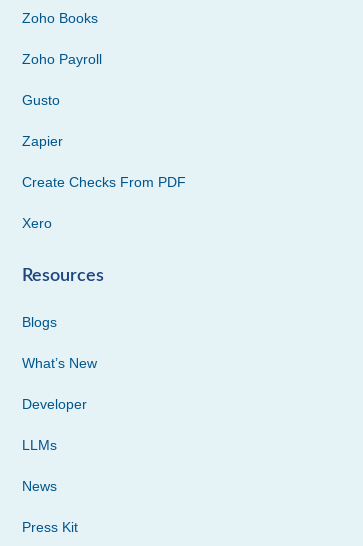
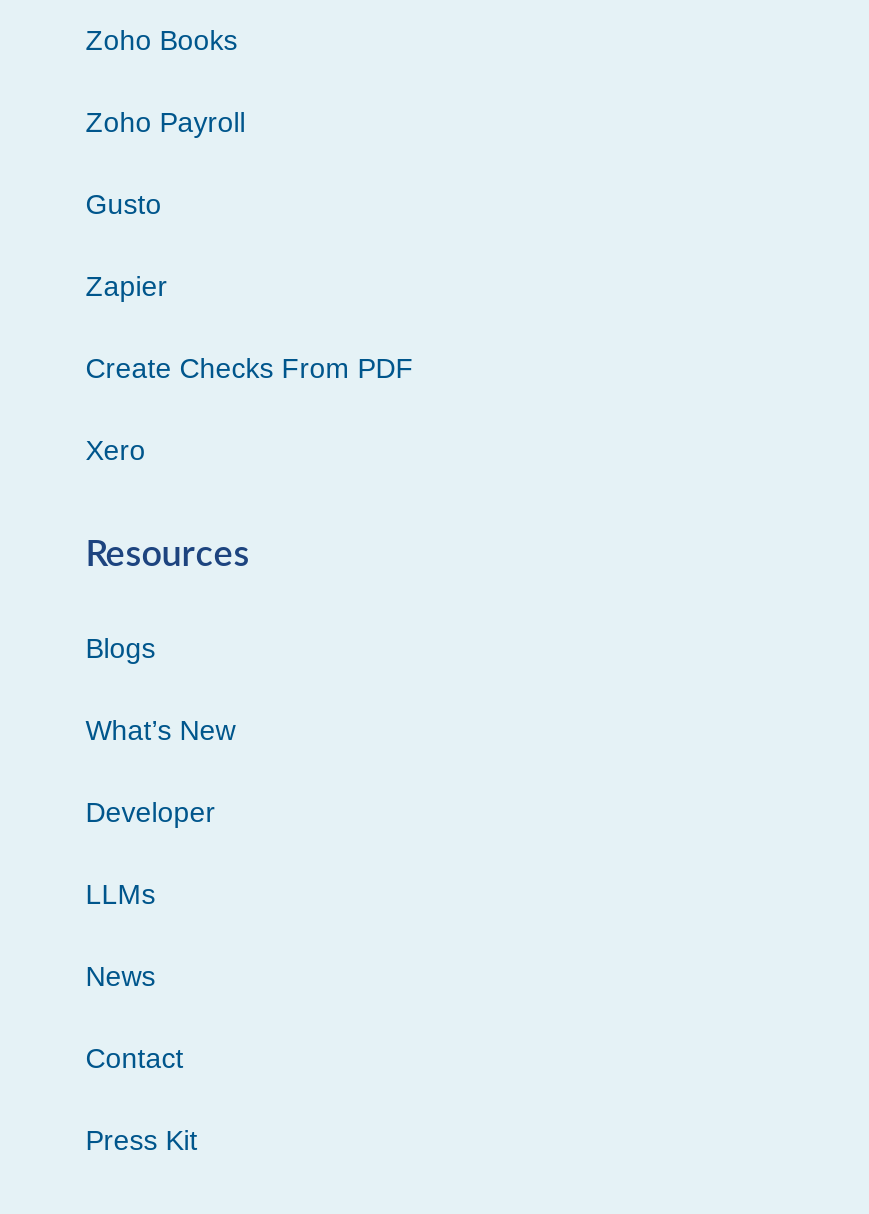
+ Contact
